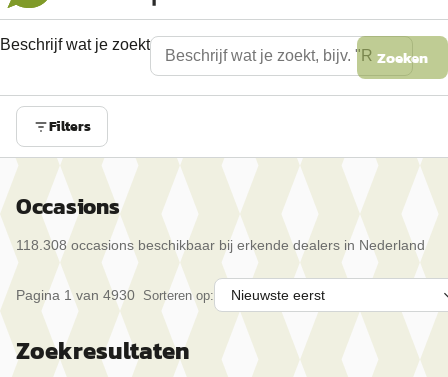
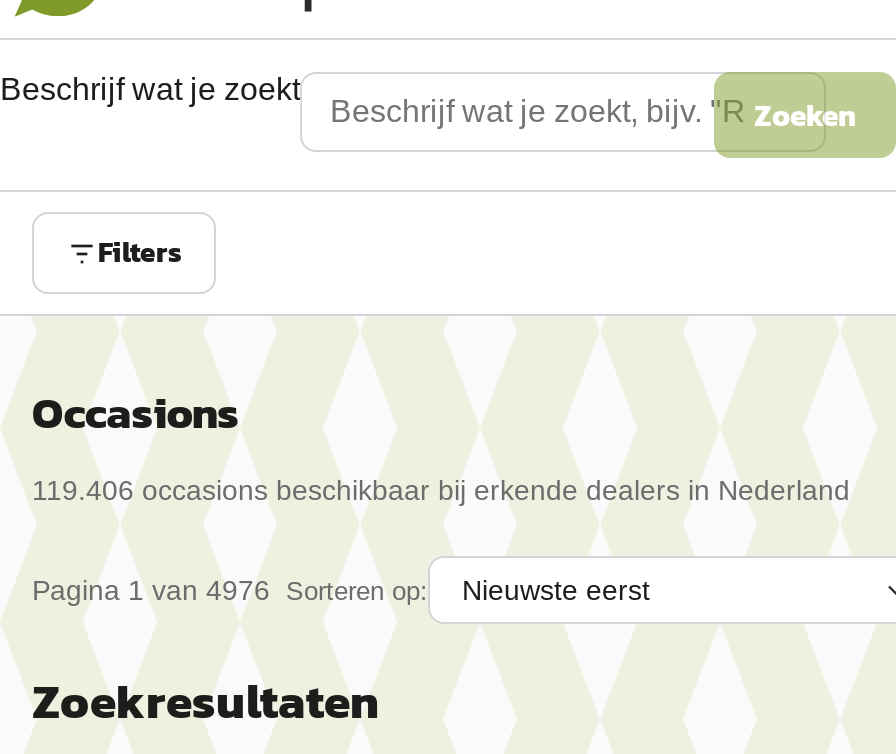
- 118.308 occasions beschikbaar bij erkende dealers in Nederland
+ 119.406 occasions beschikbaar bij erkende dealers in Nederland

- Pagina 1 van 4930 Sorteren op:
+ Pagina 1 van 4976 Sorteren op:
